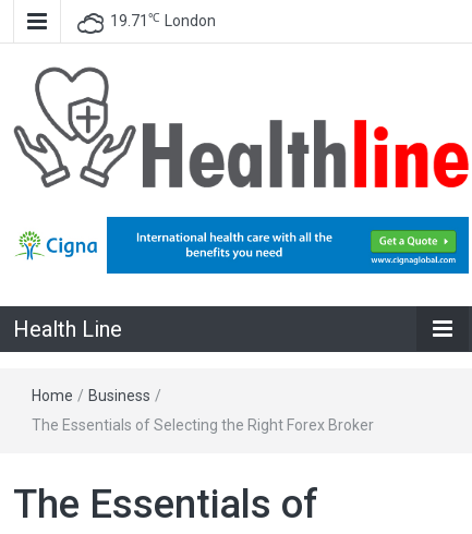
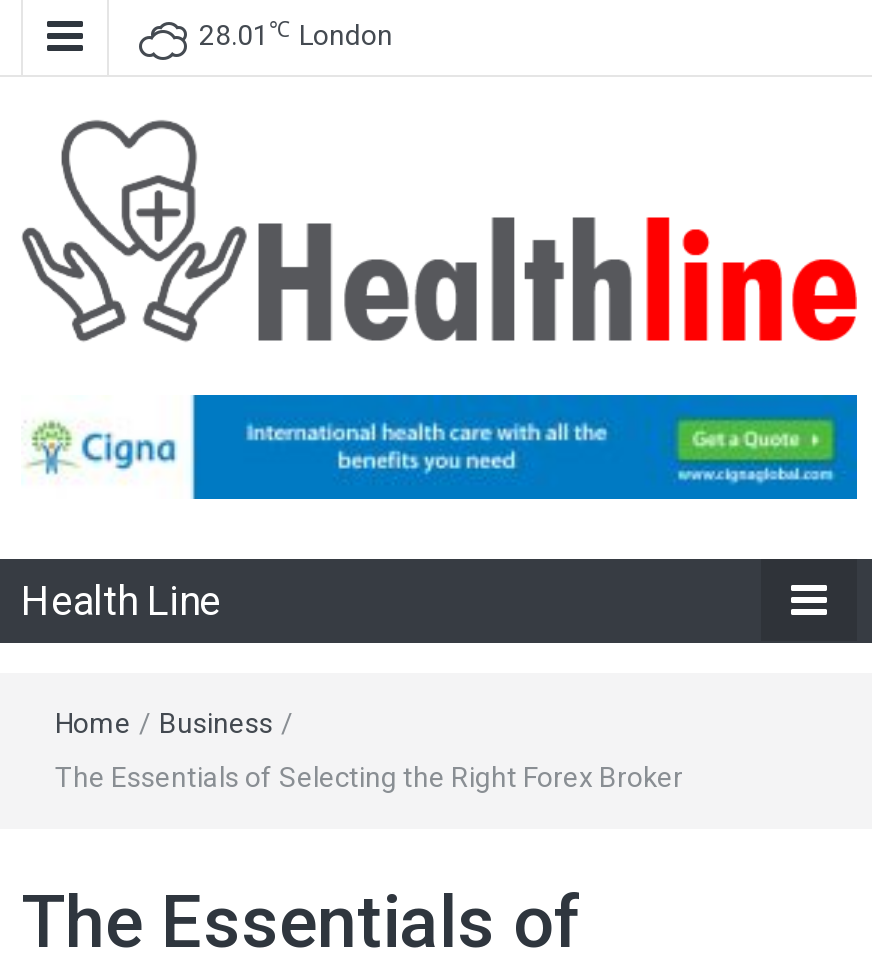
- 19.71 ℃ London
+ 28.01 ℃ London
